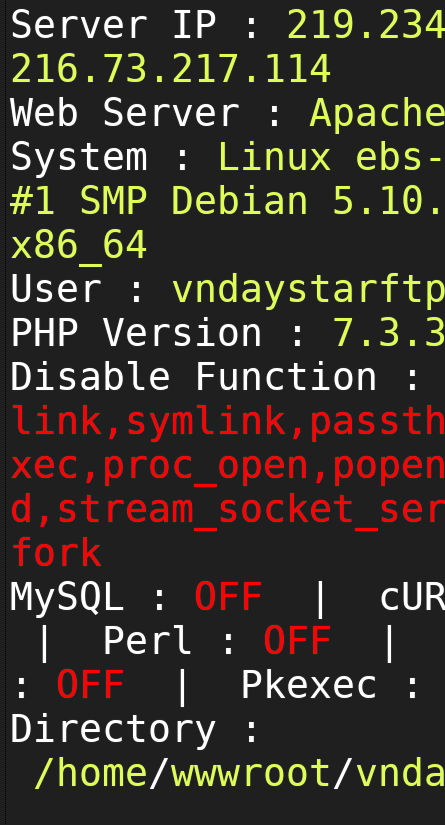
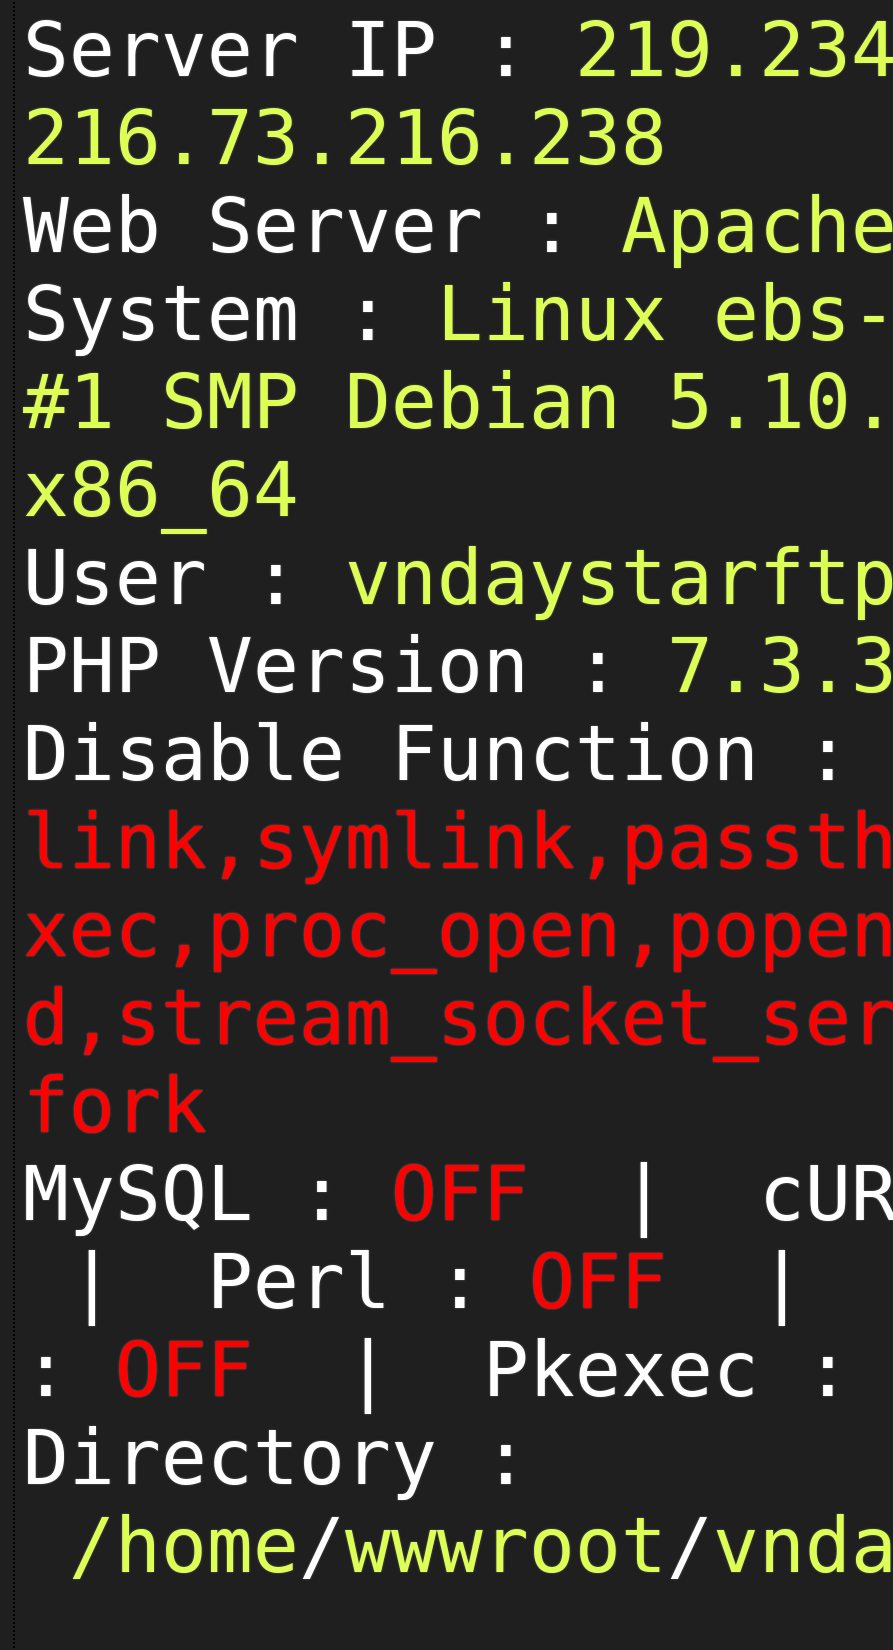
- 216.73.217.114
+ 216.73.216.238
